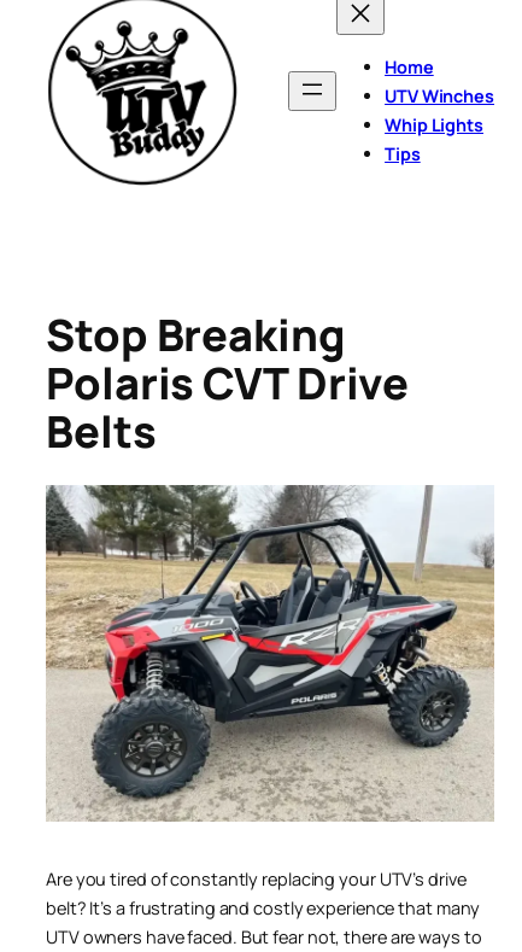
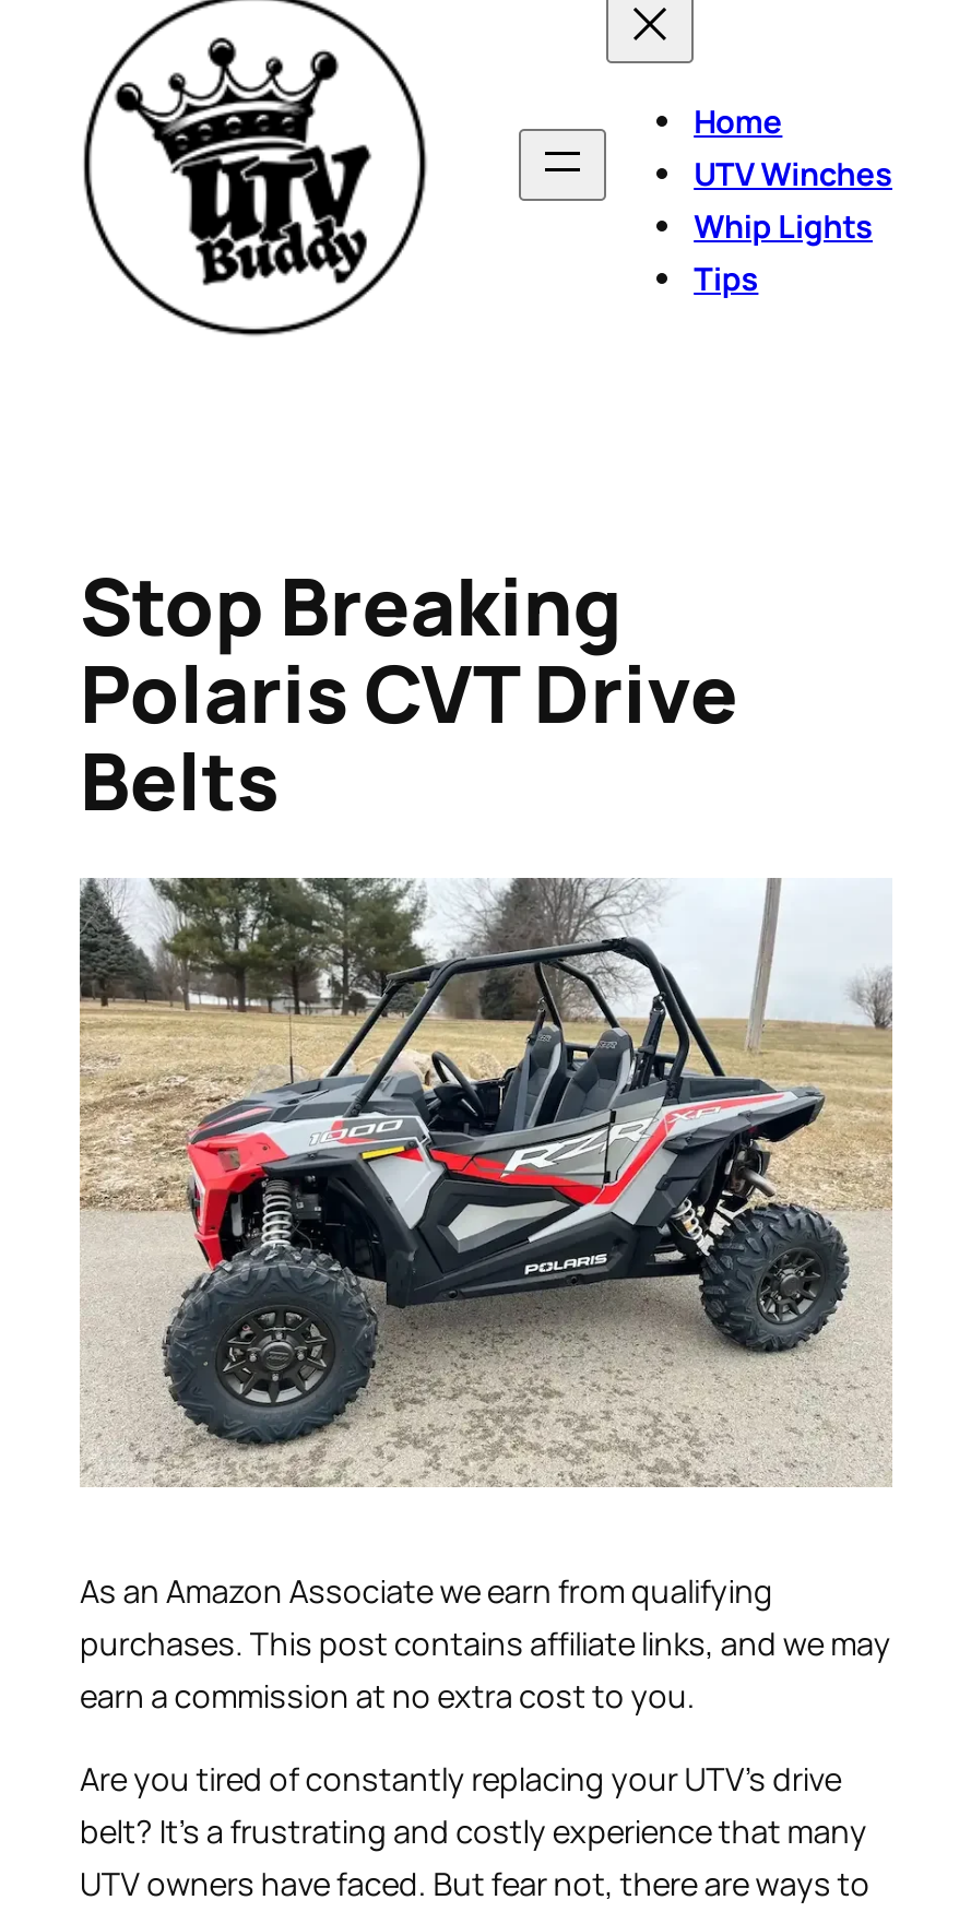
+ As an Amazon Associate we earn from qualifying
+ purchases. This post contains affiliate links, and we may
+ earn a commission at no extra cost to you.
